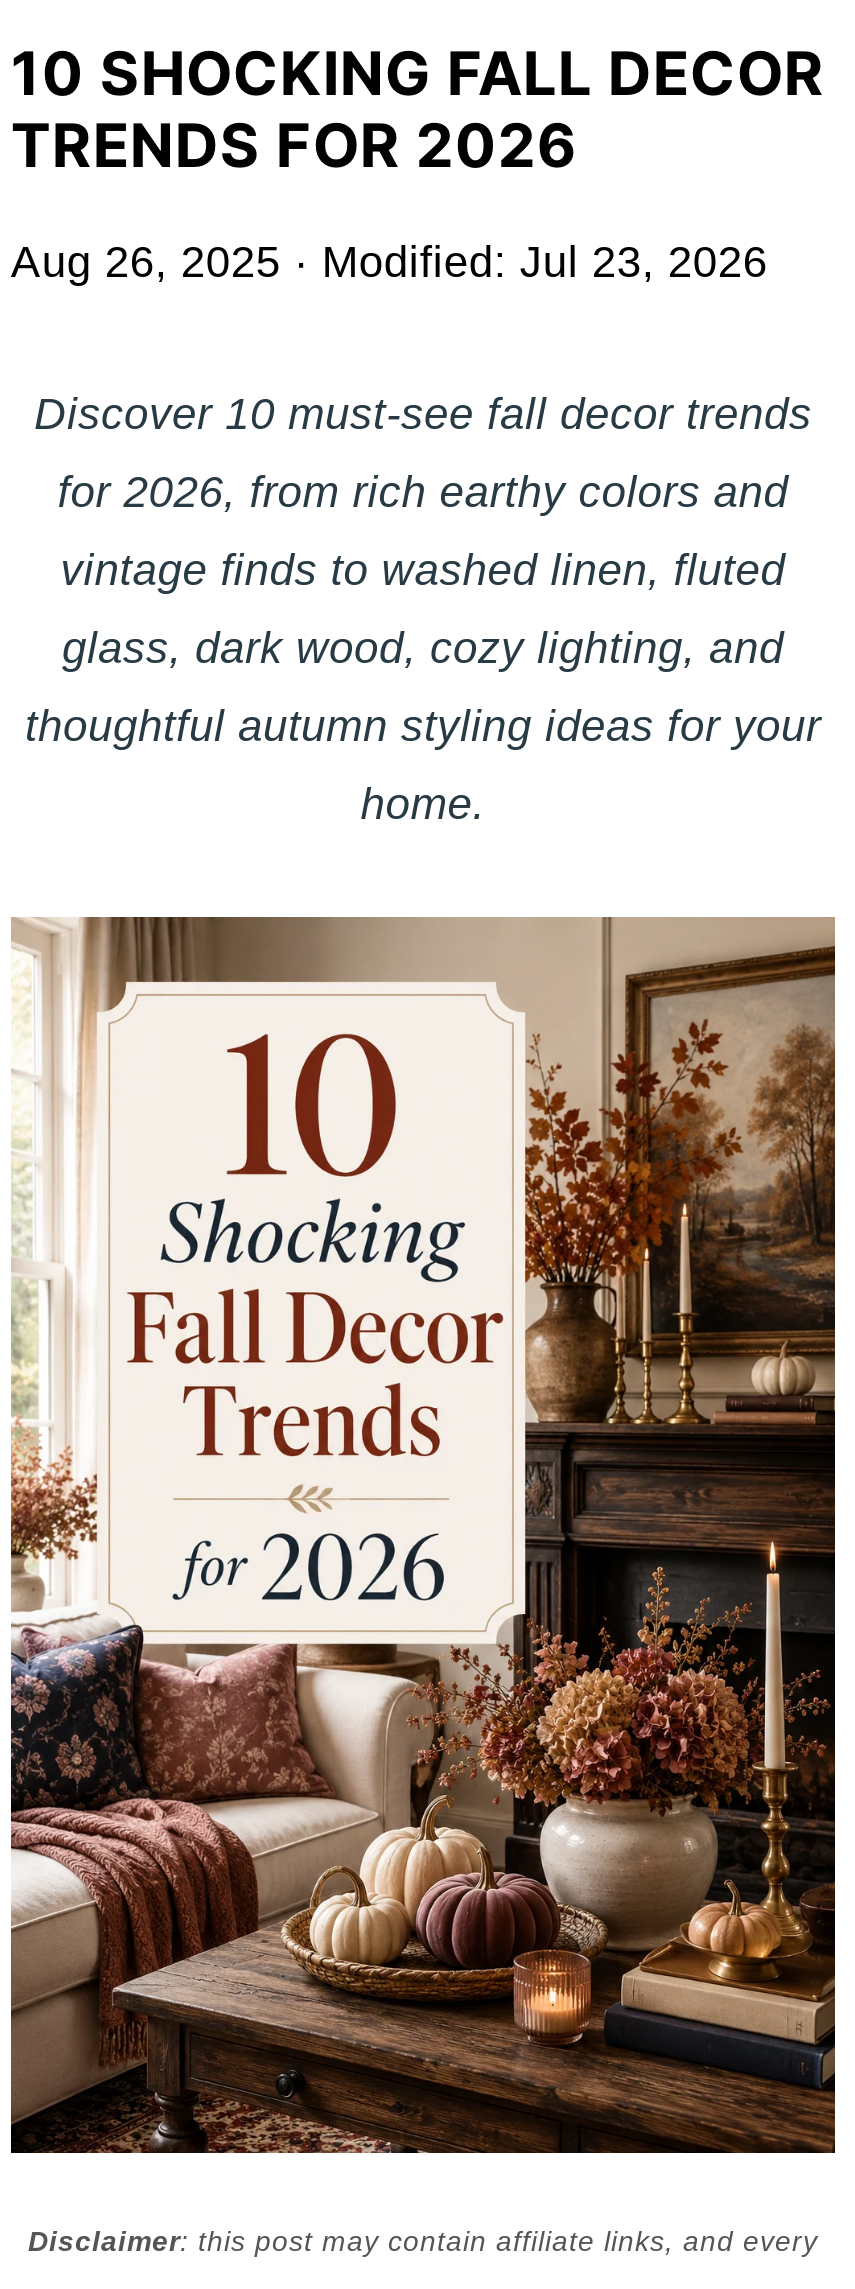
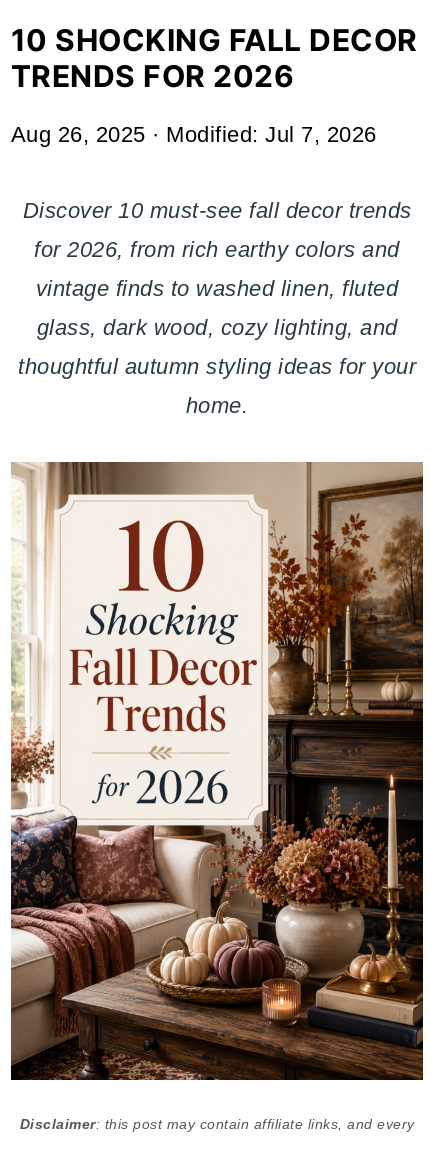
- Aug 26, 2025 · Modified: Jul 23, 2026
+ Aug 26, 2025 · Modified: Jul 7, 2026
